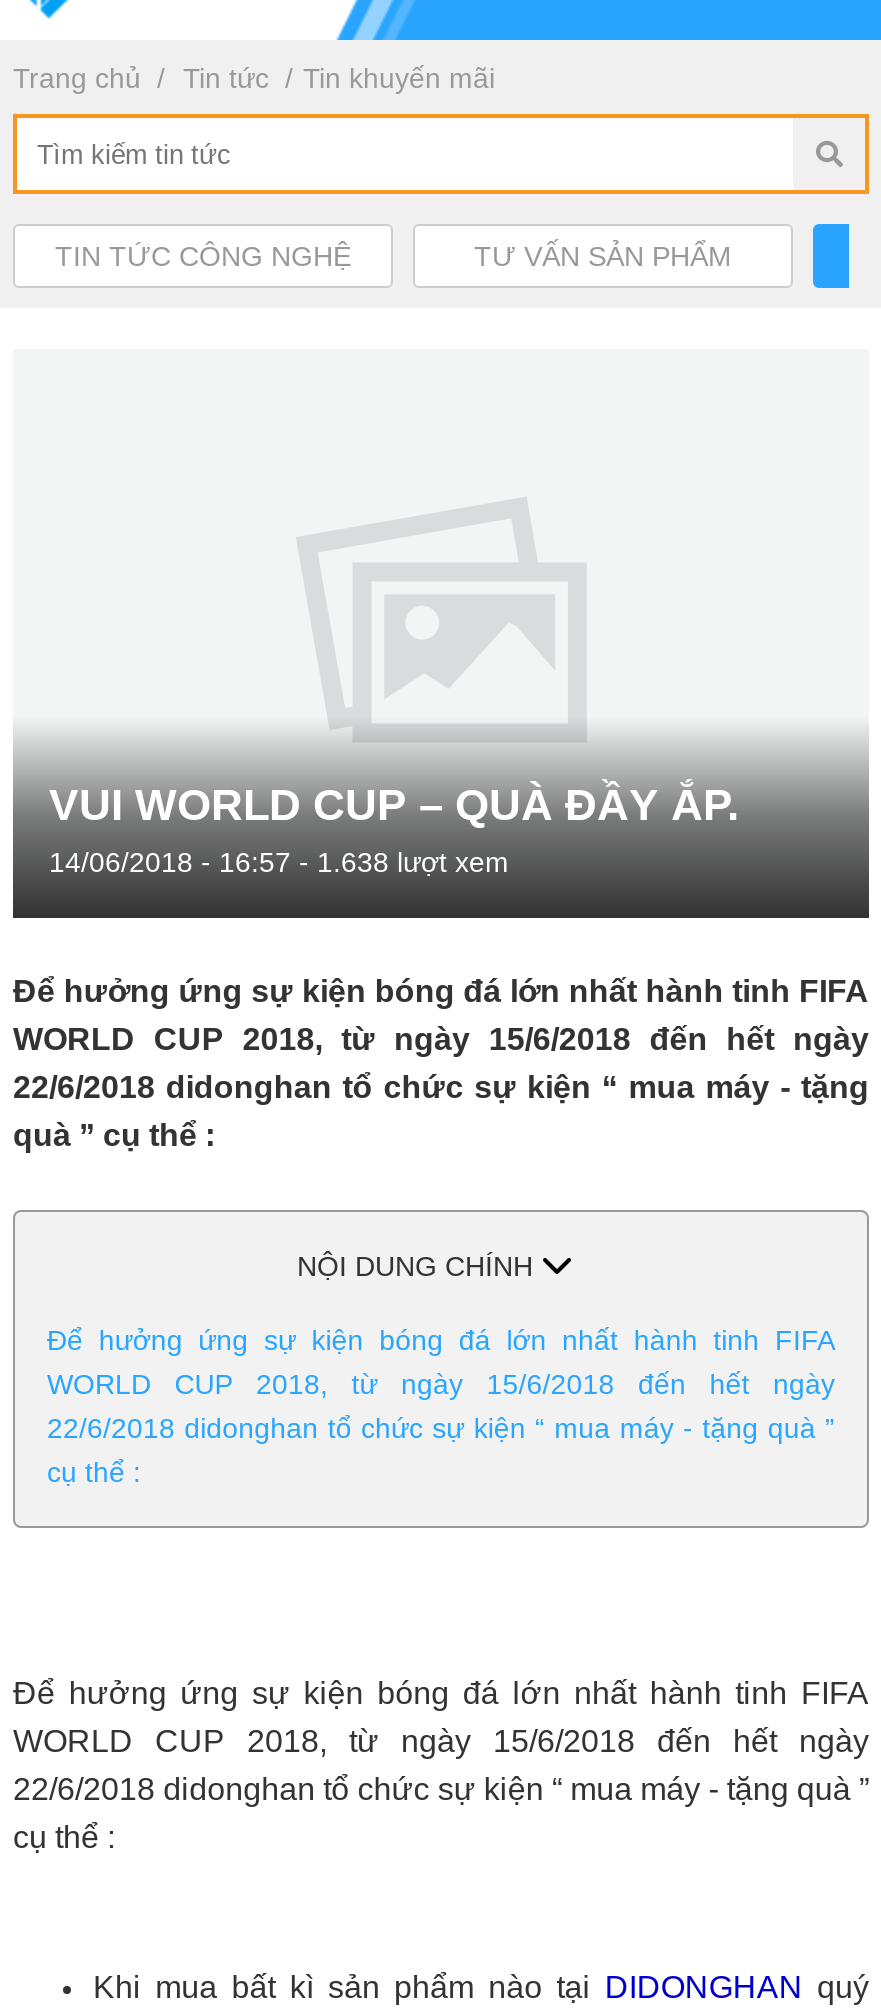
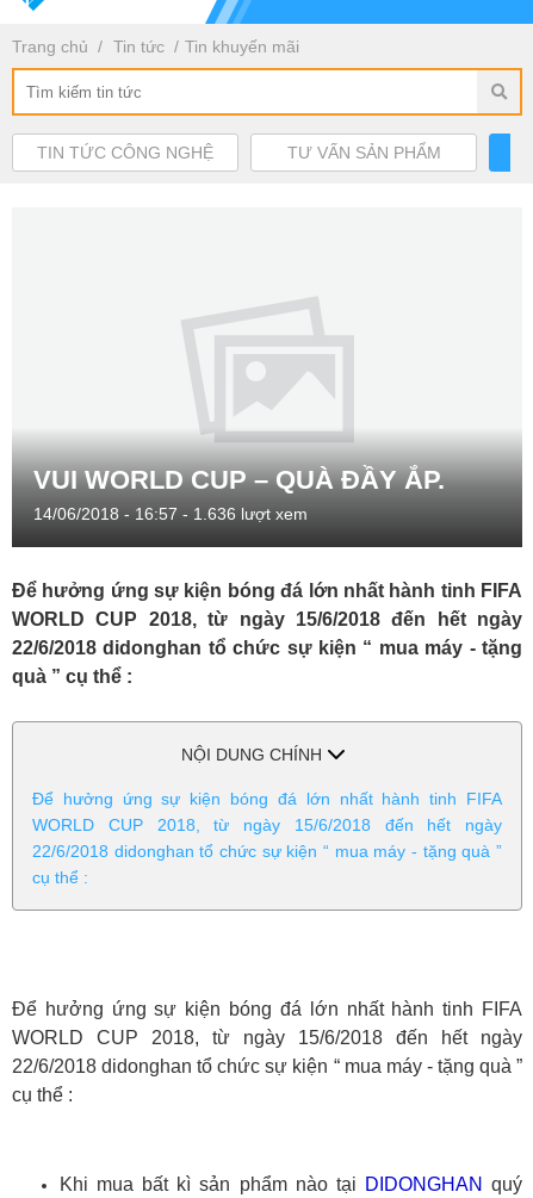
- 14/06/2018 - 16:57 - 1.638 lượt xem
+ 14/06/2018 - 16:57 - 1.636 lượt xem
